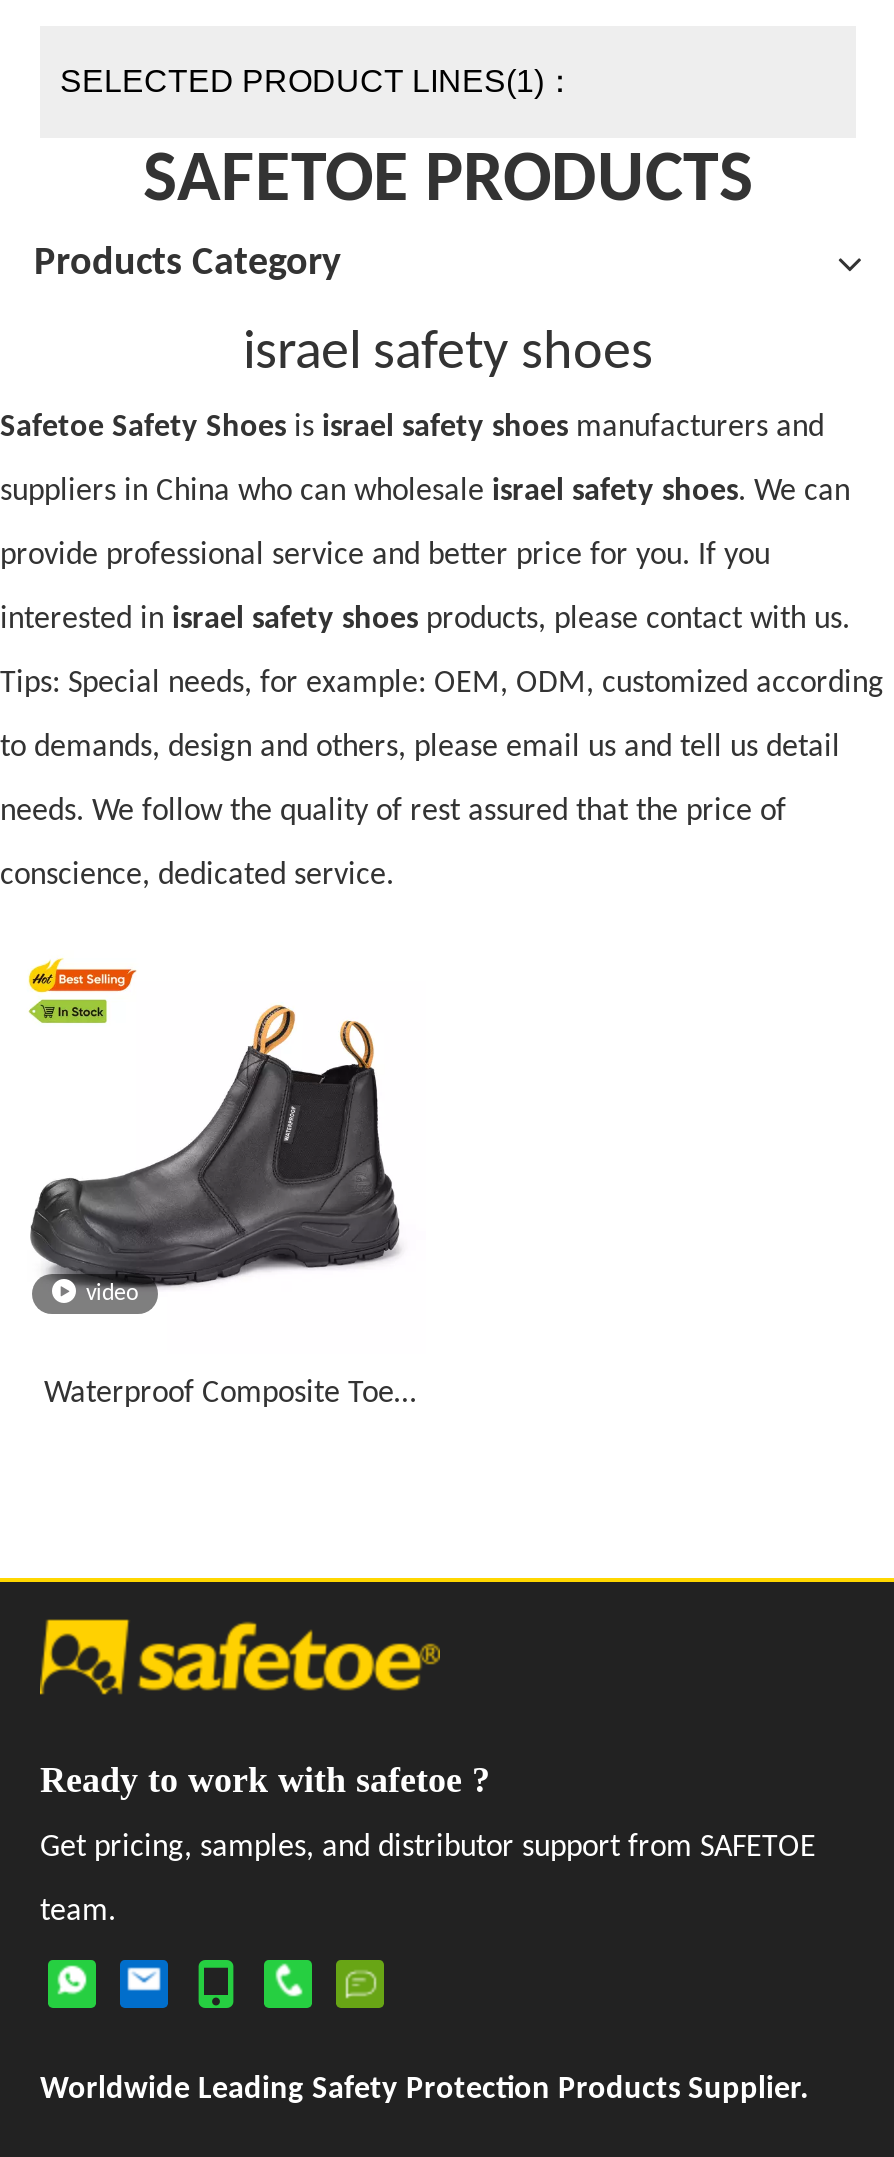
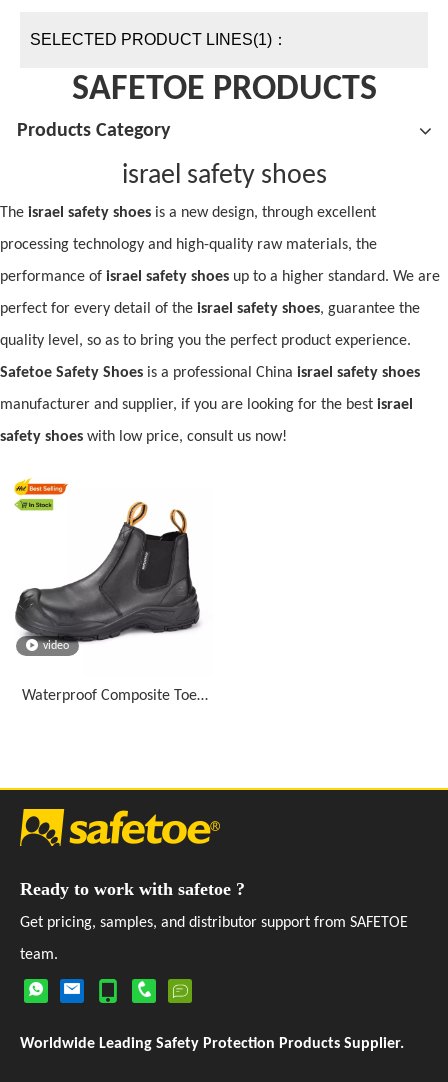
- Safetoe Safety Shoes is israel safety shoes manufacturers and
+ The israel safety shoes is a new design, through excellent

- suppliers in China who can wholesale israel safety shoes. We can
+ processing technology and high-quality raw materials, the

- provide professional service and better price for you. If you
+ performance of israel safety shoes up to a higher standard. We are

- interested in israel safety shoes products, please contact with us.
+ perfect for every detail of the israel safety shoes, guarantee the

- Tips: Special needs, for example: OEM, ODM, customized according
+ quality level, so as to bring you the perfect product experience.

- to demands, design and others, please email us and tell us detail
+ Safetoe Safety Shoes is a professional China israel safety shoes

- needs. We follow the quality of rest assured that the price of
+ manufacturer and supplier, if you are looking for the best israel

- conscience, dedicated service.
+ safety shoes with low price, consult us now!
